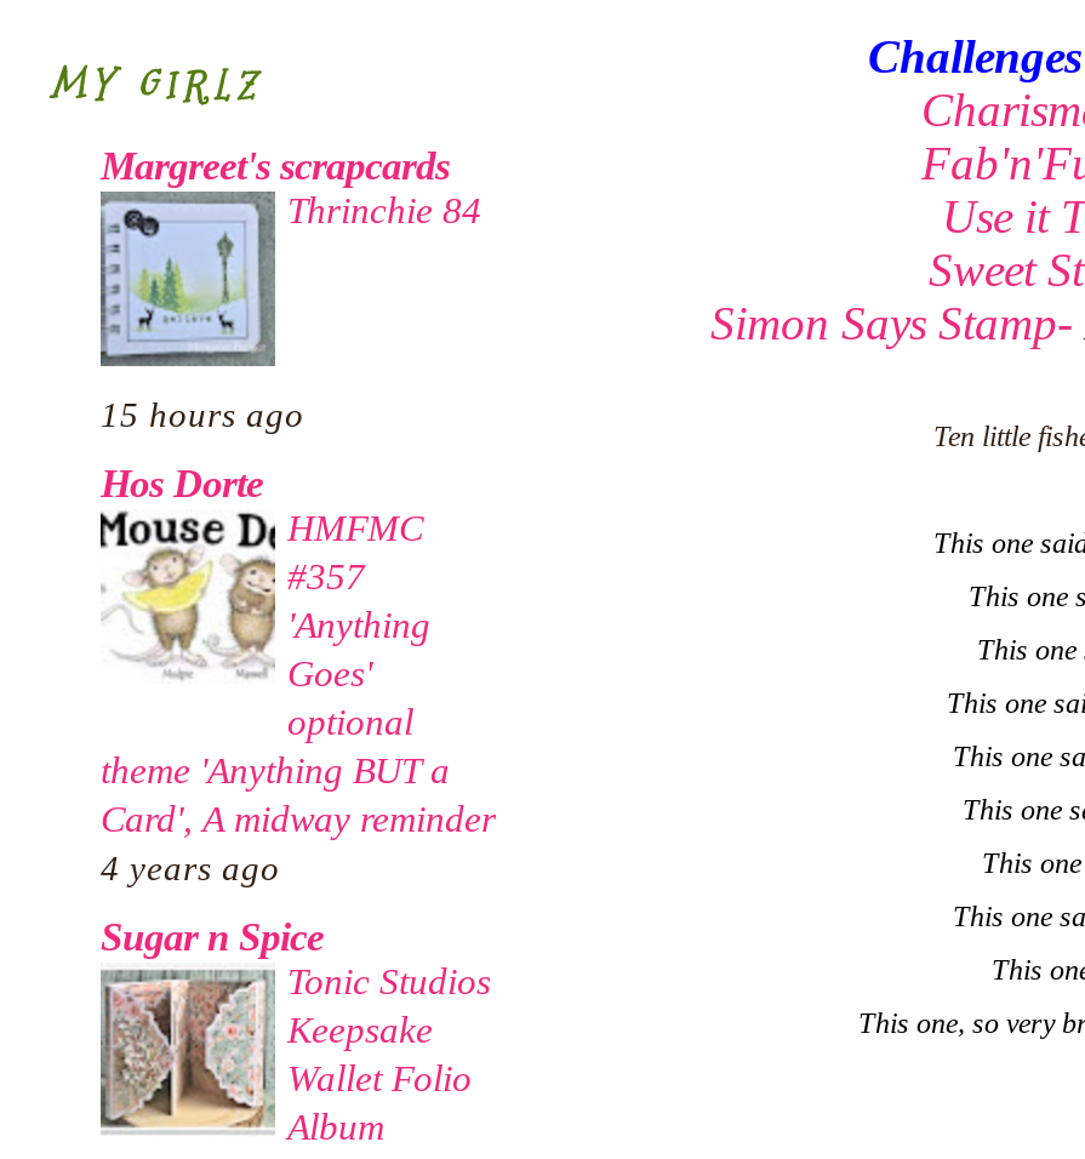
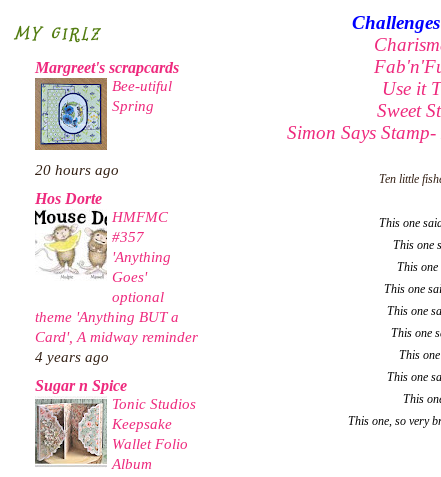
- [image]
- Thrinchie 84
+ [image]
+ Bee-utiful
+ Spring

- 15 hours ago
+ 20 hours ago
